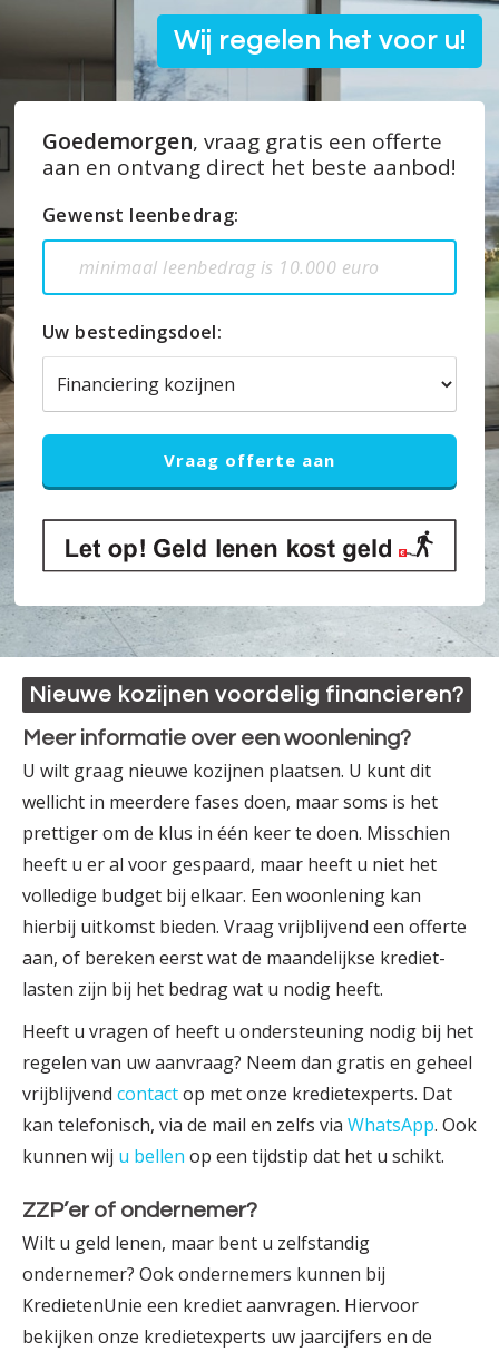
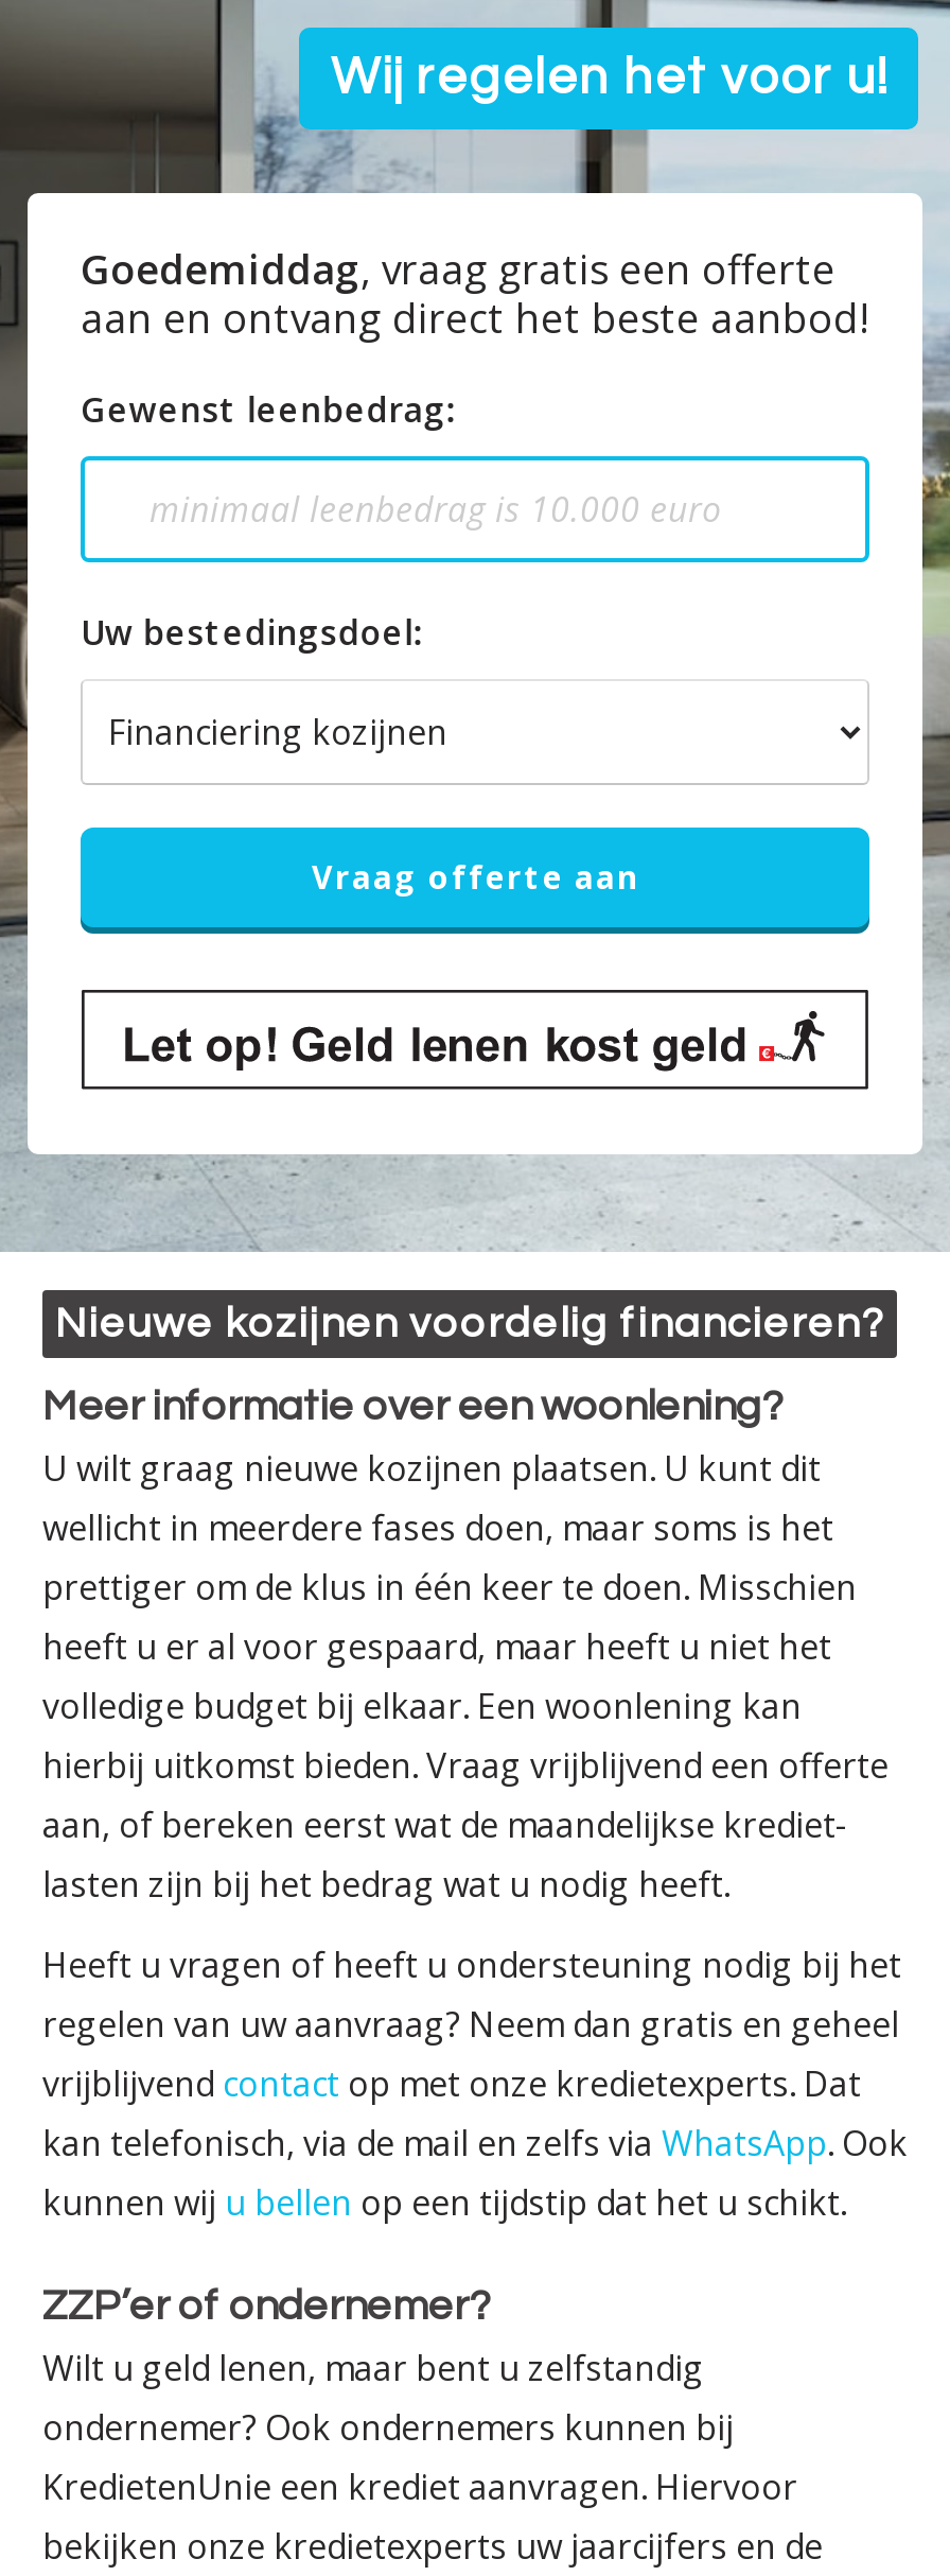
- Goedemorgen, vraag gratis een offerte
+ Goedemiddag, vraag gratis een offerte
